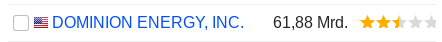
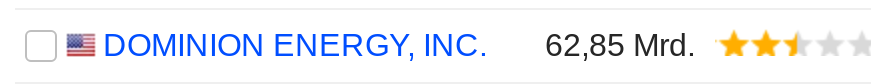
- DOMINION ENERGY, INC. 61,88 Mrd.
+ DOMINION ENERGY, INC. 62,85 Mrd.
